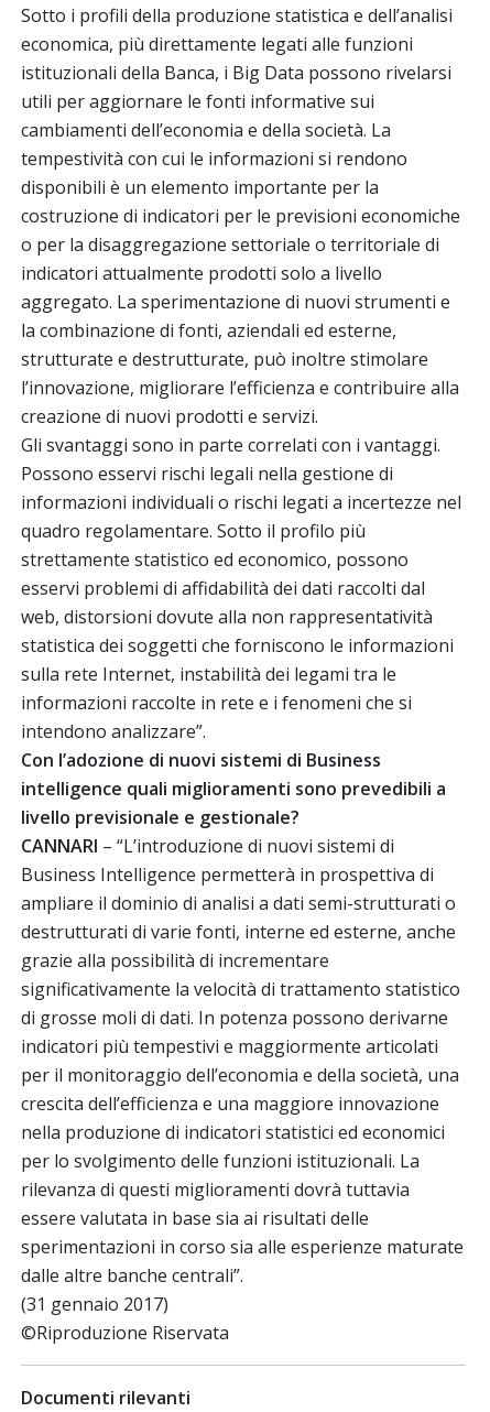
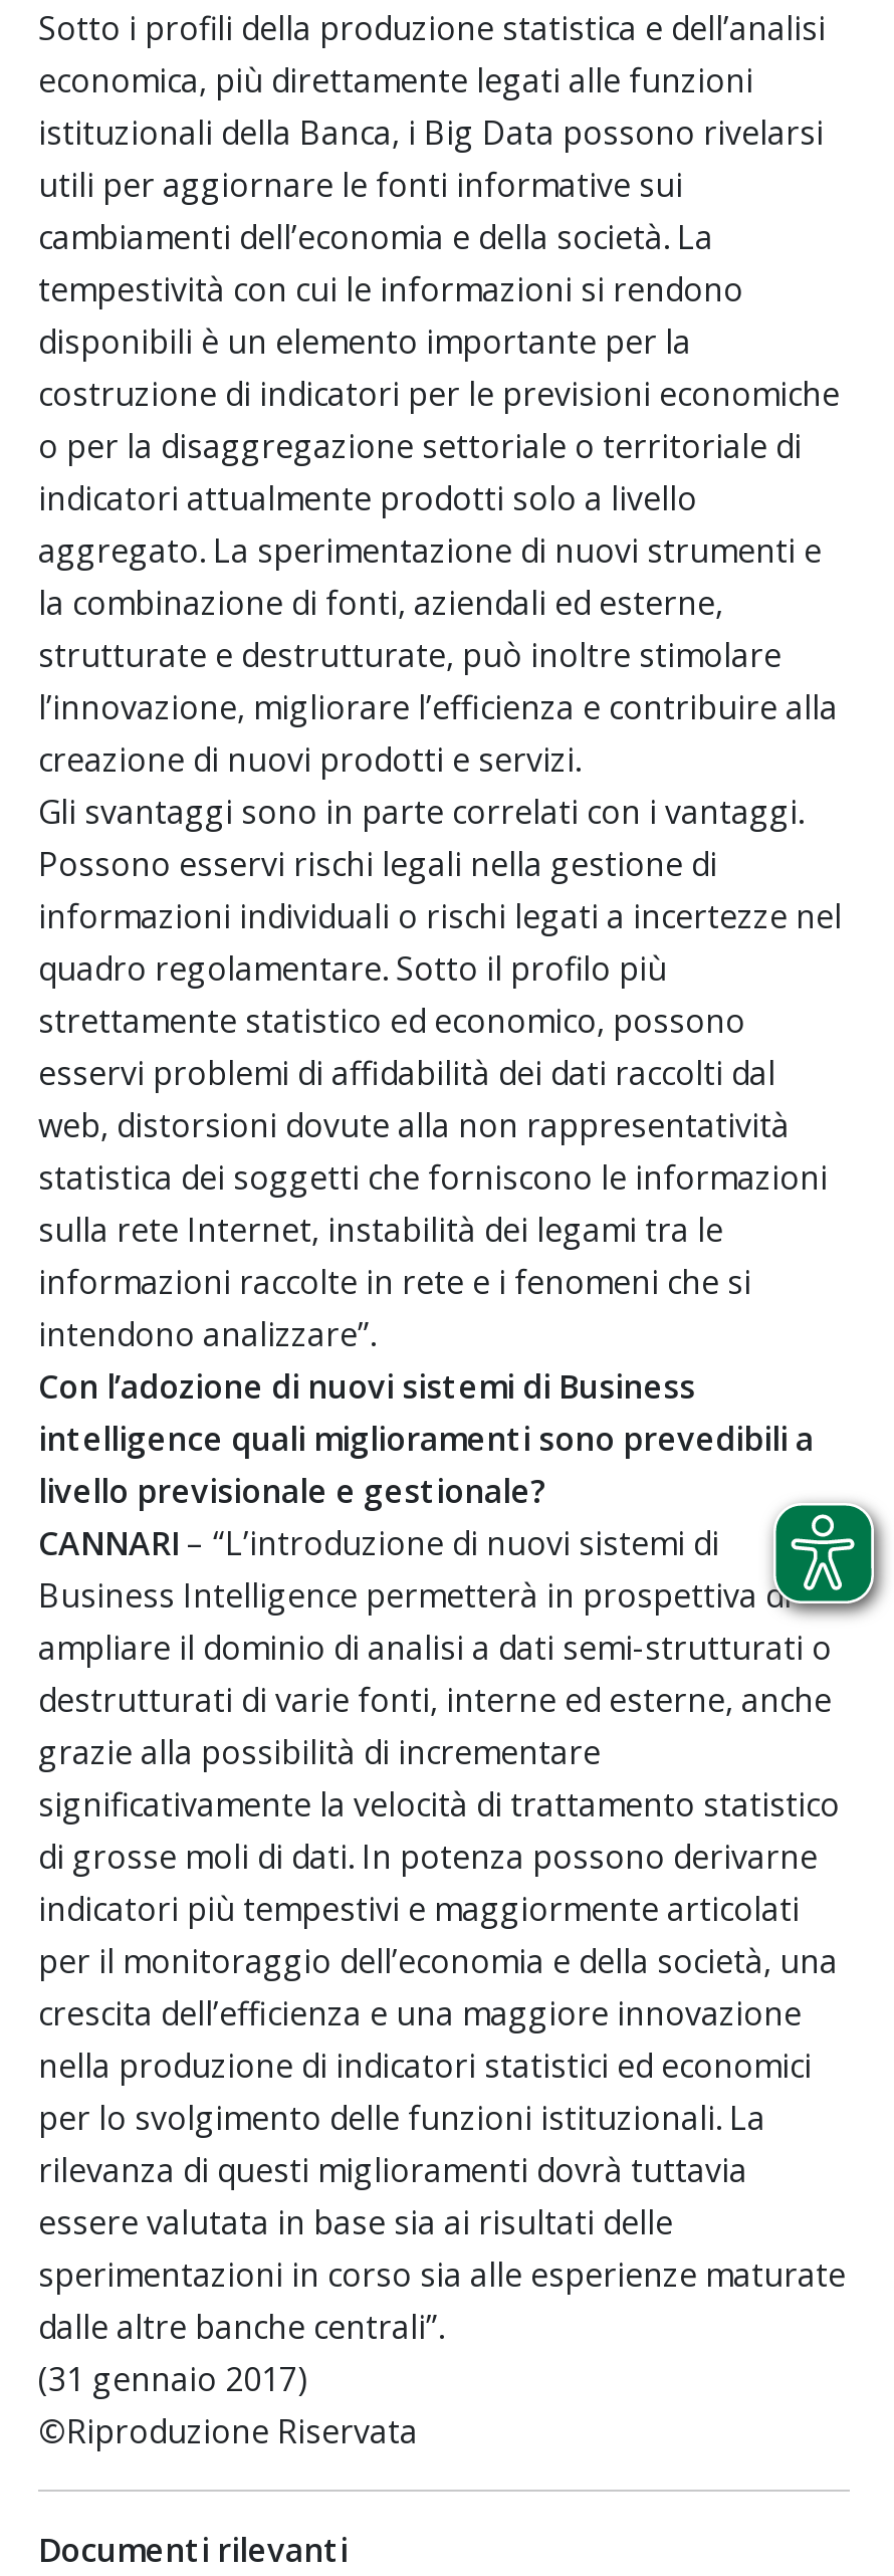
+ [image]
